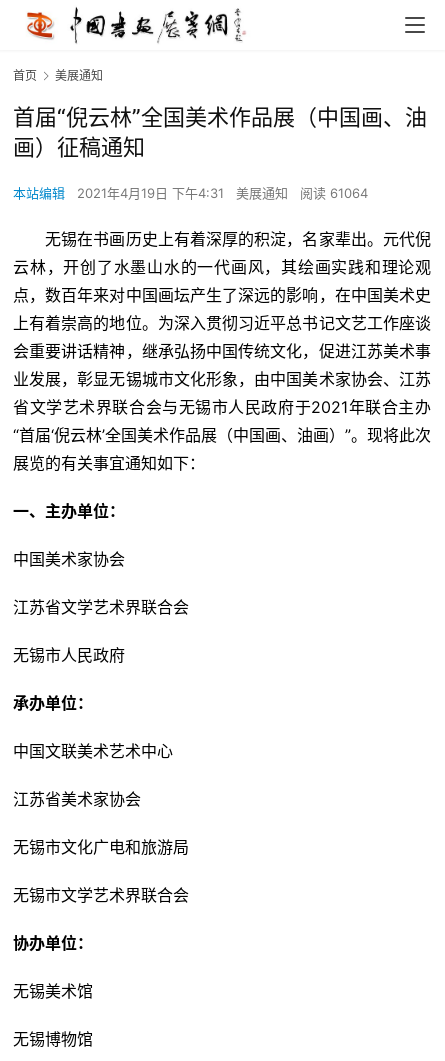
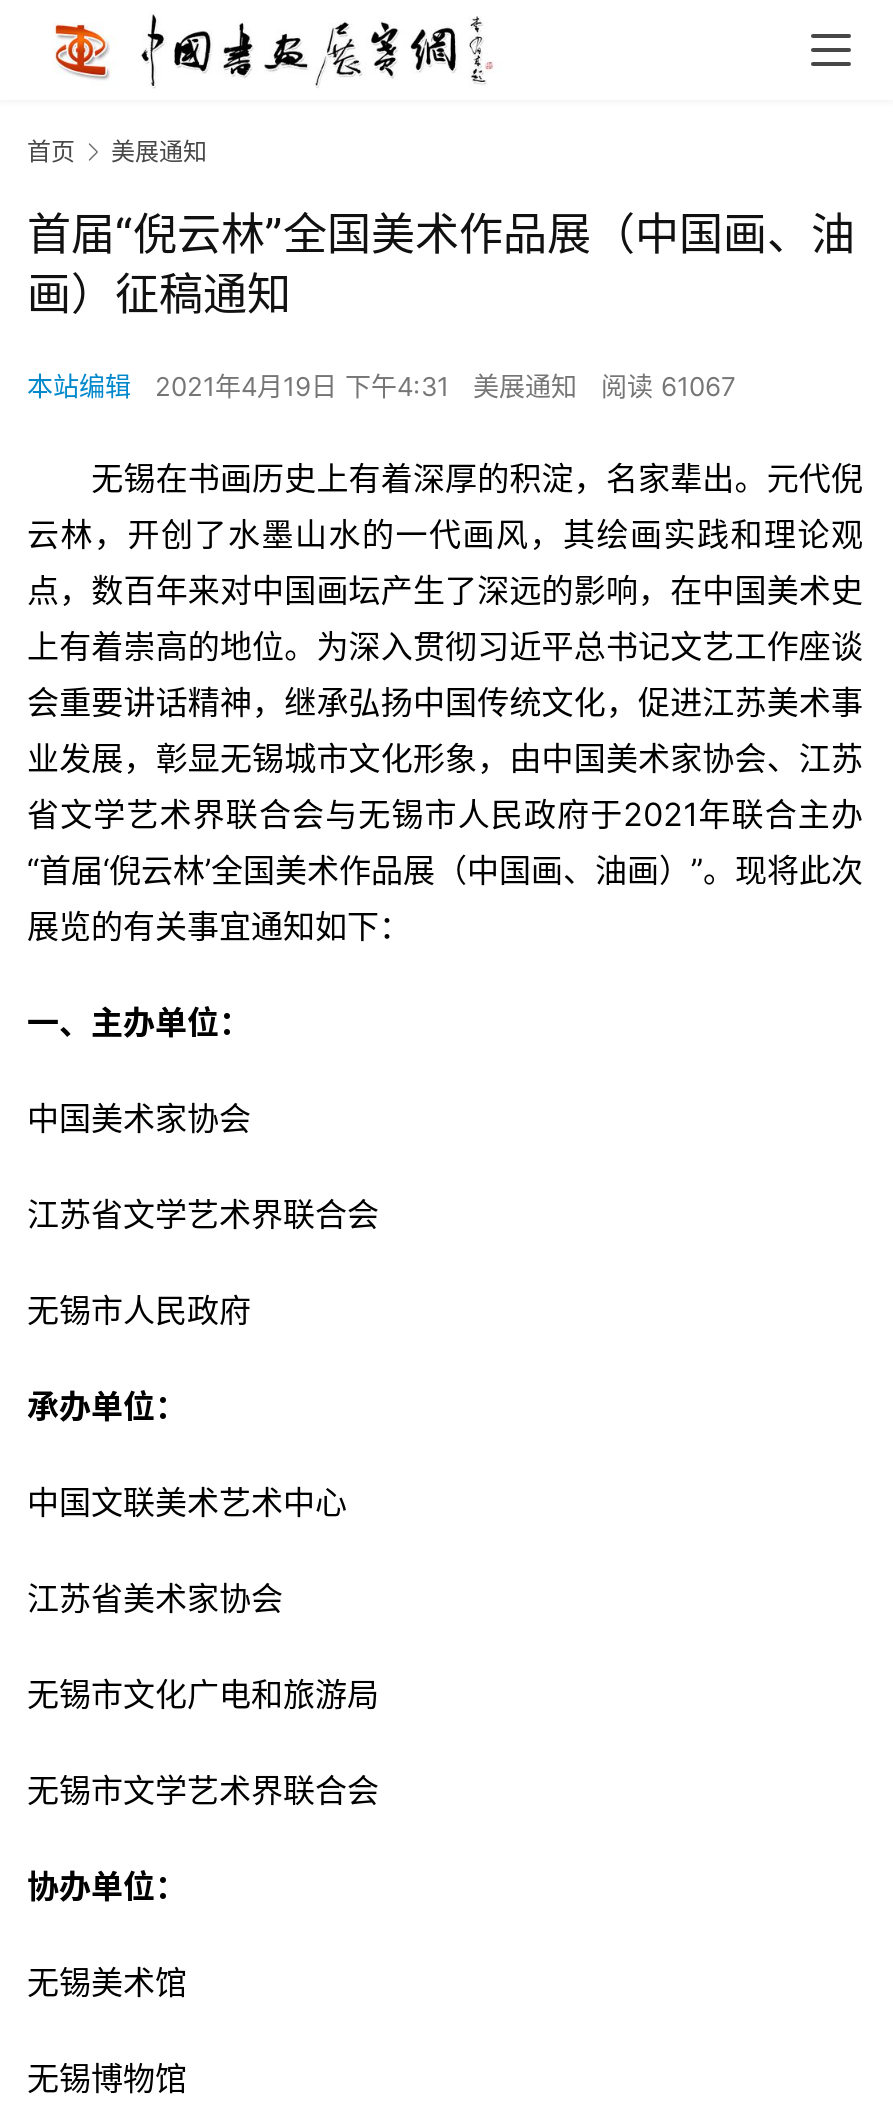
- 本站编辑 2021年4月19日 下午4:31 美展通知 阅读 61064
+ 本站编辑 2021年4月19日 下午4:31 美展通知 阅读 61067
